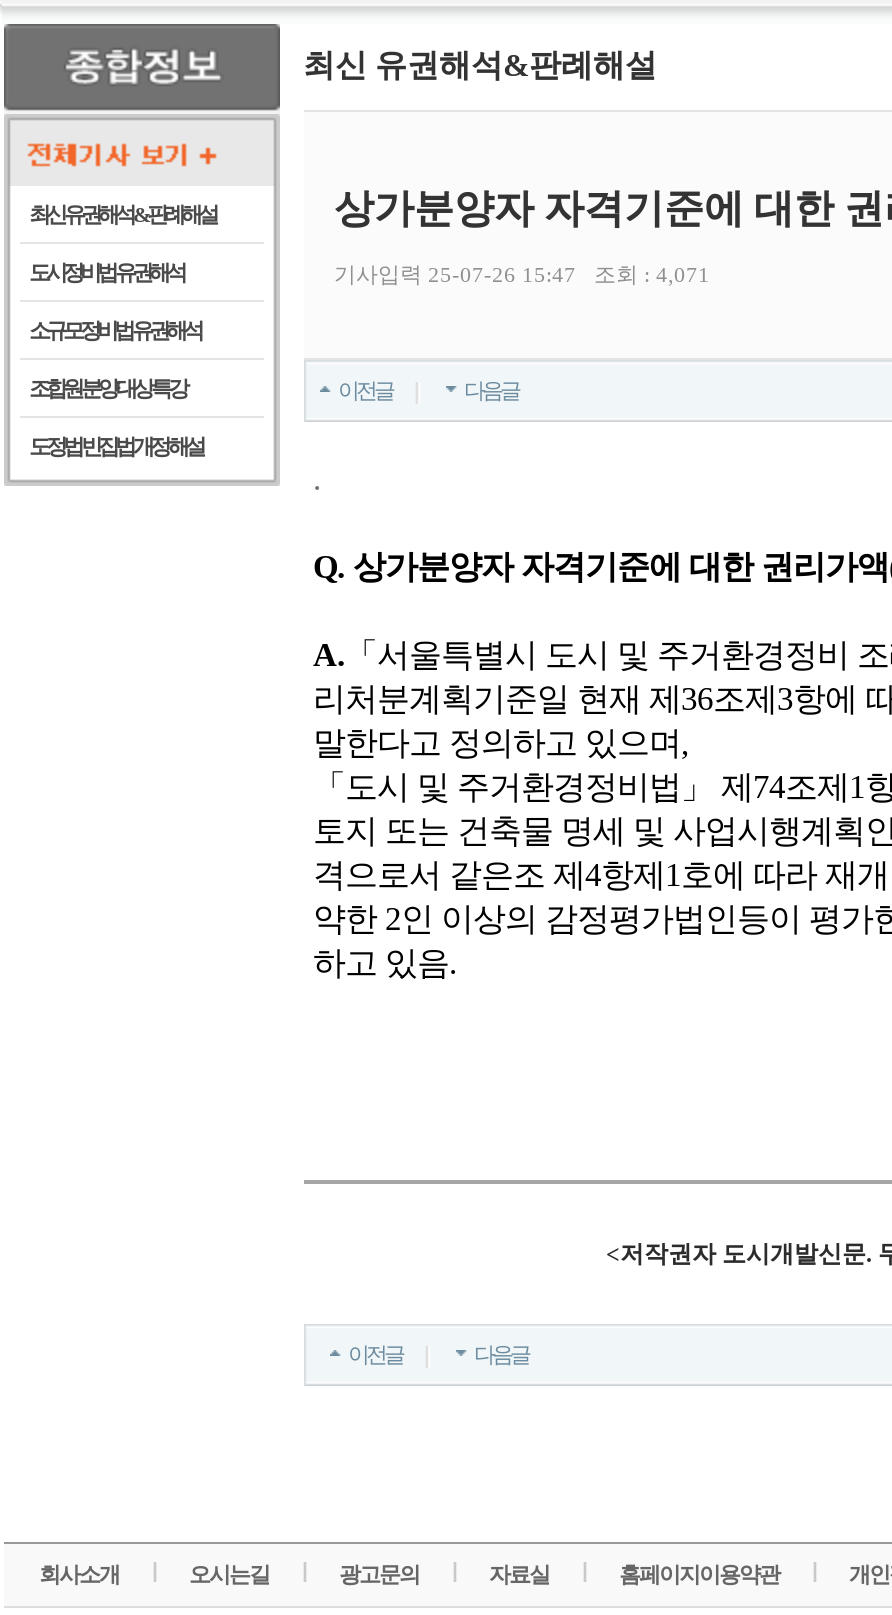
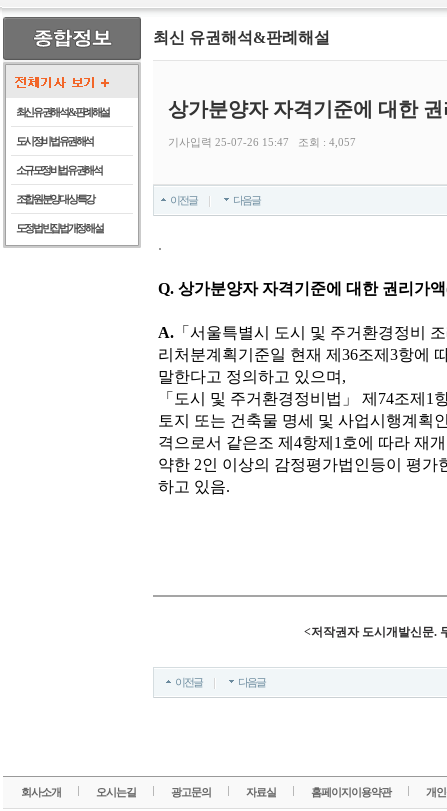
- 기사입력 25-07-26 15:47 조회 : 4,071
+ 기사입력 25-07-26 15:47 조회 : 4,057
